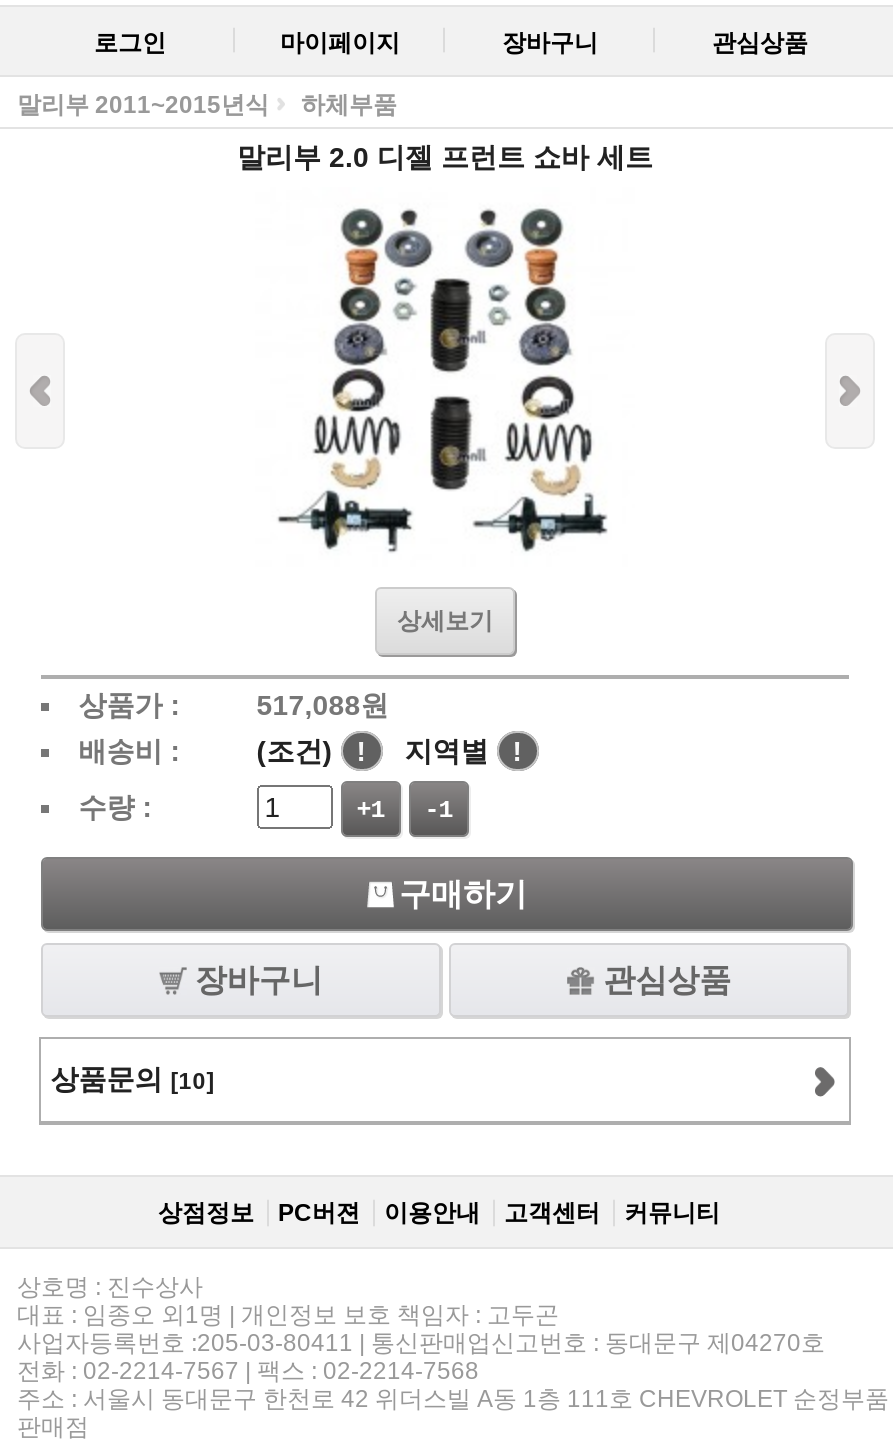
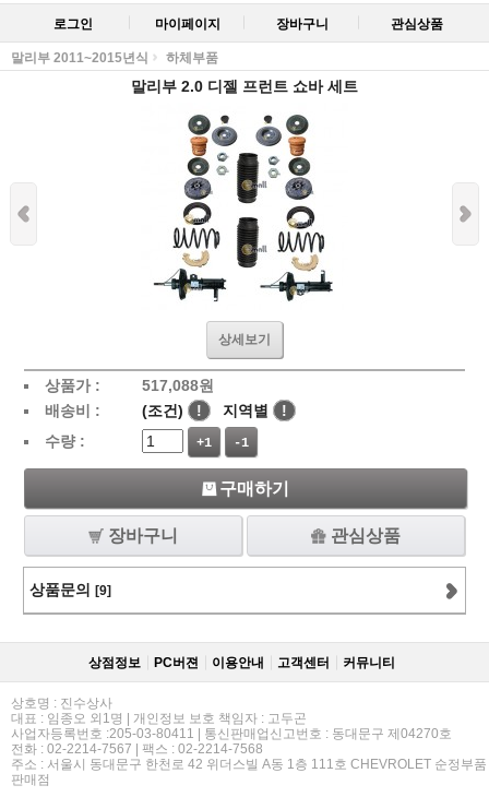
- 상품문의 [10]
+ 상품문의 [9]
